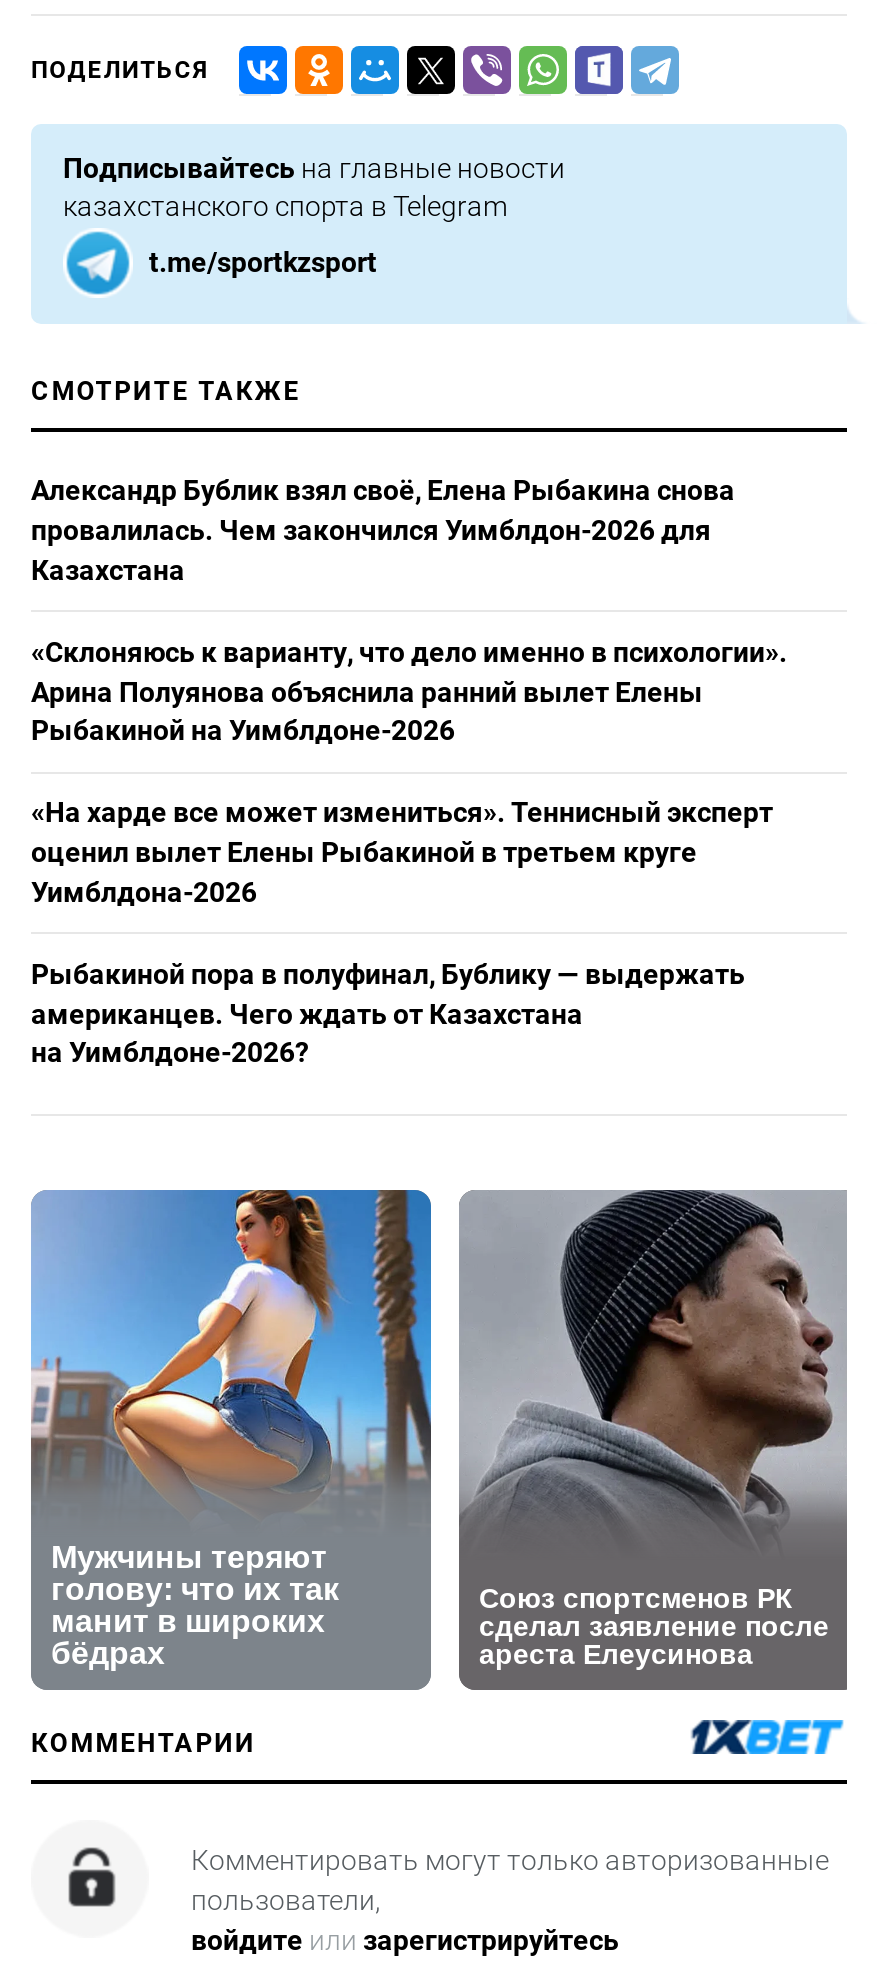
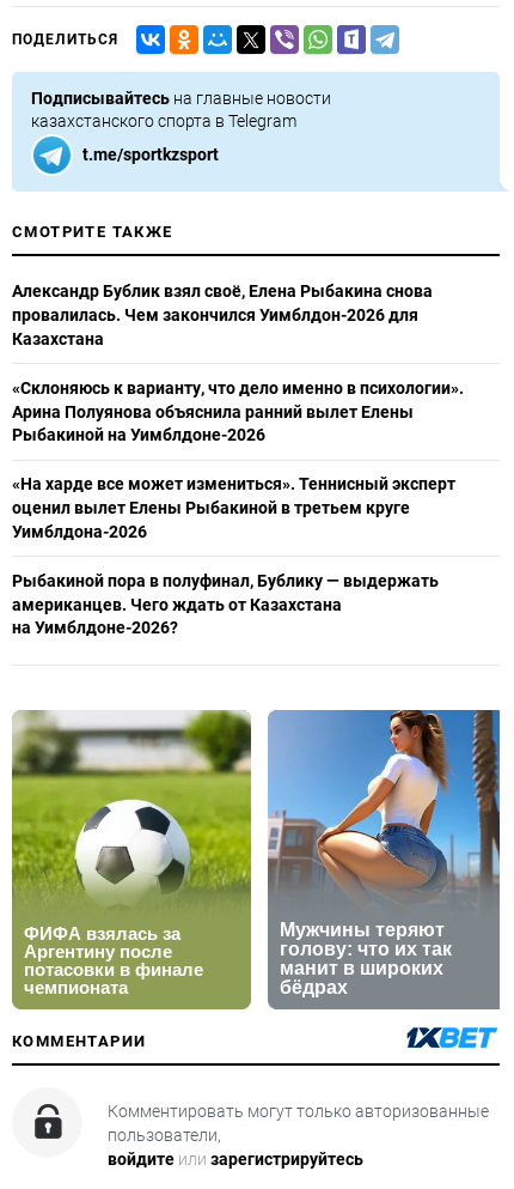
- [image]
+ [image]

- [image]
+ [image]
